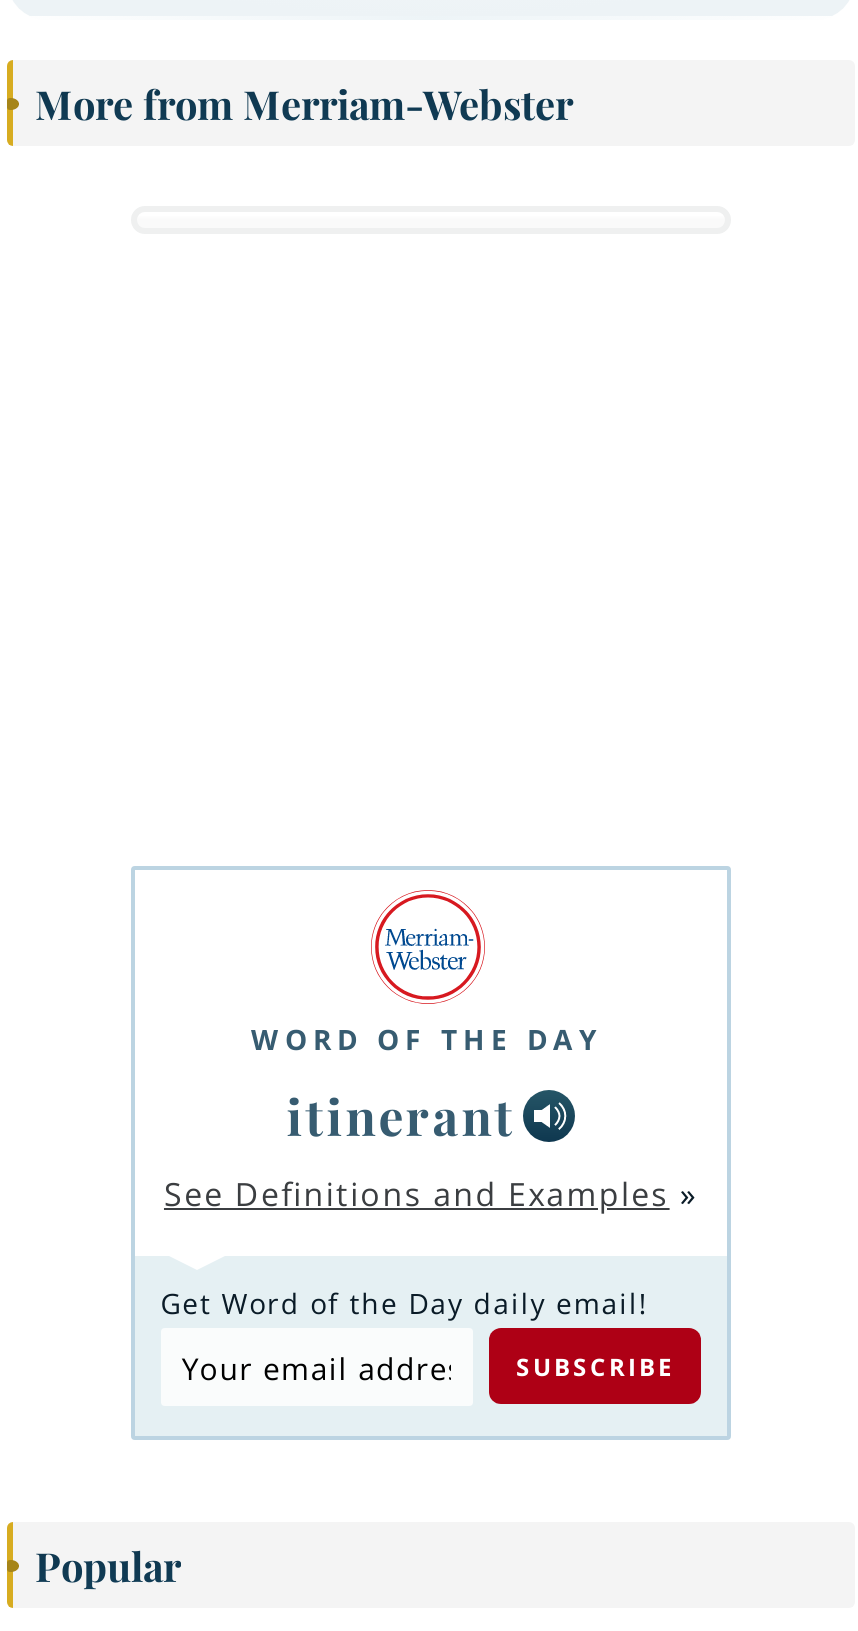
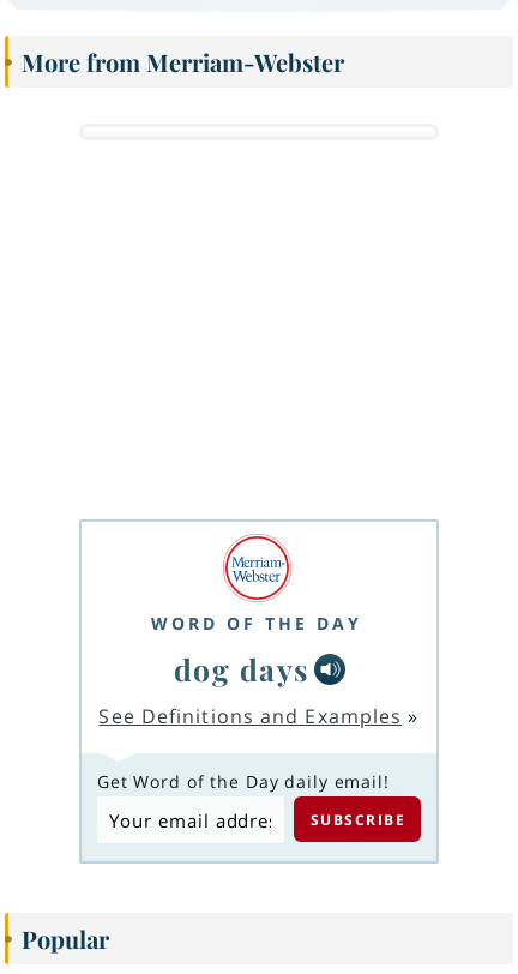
- itinerant
+ dog days
